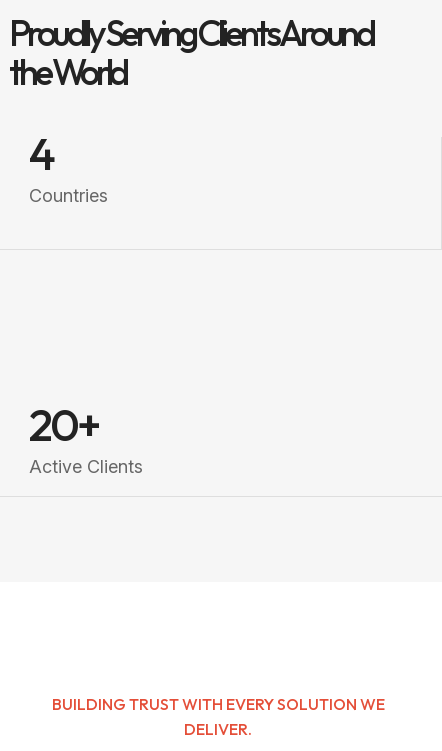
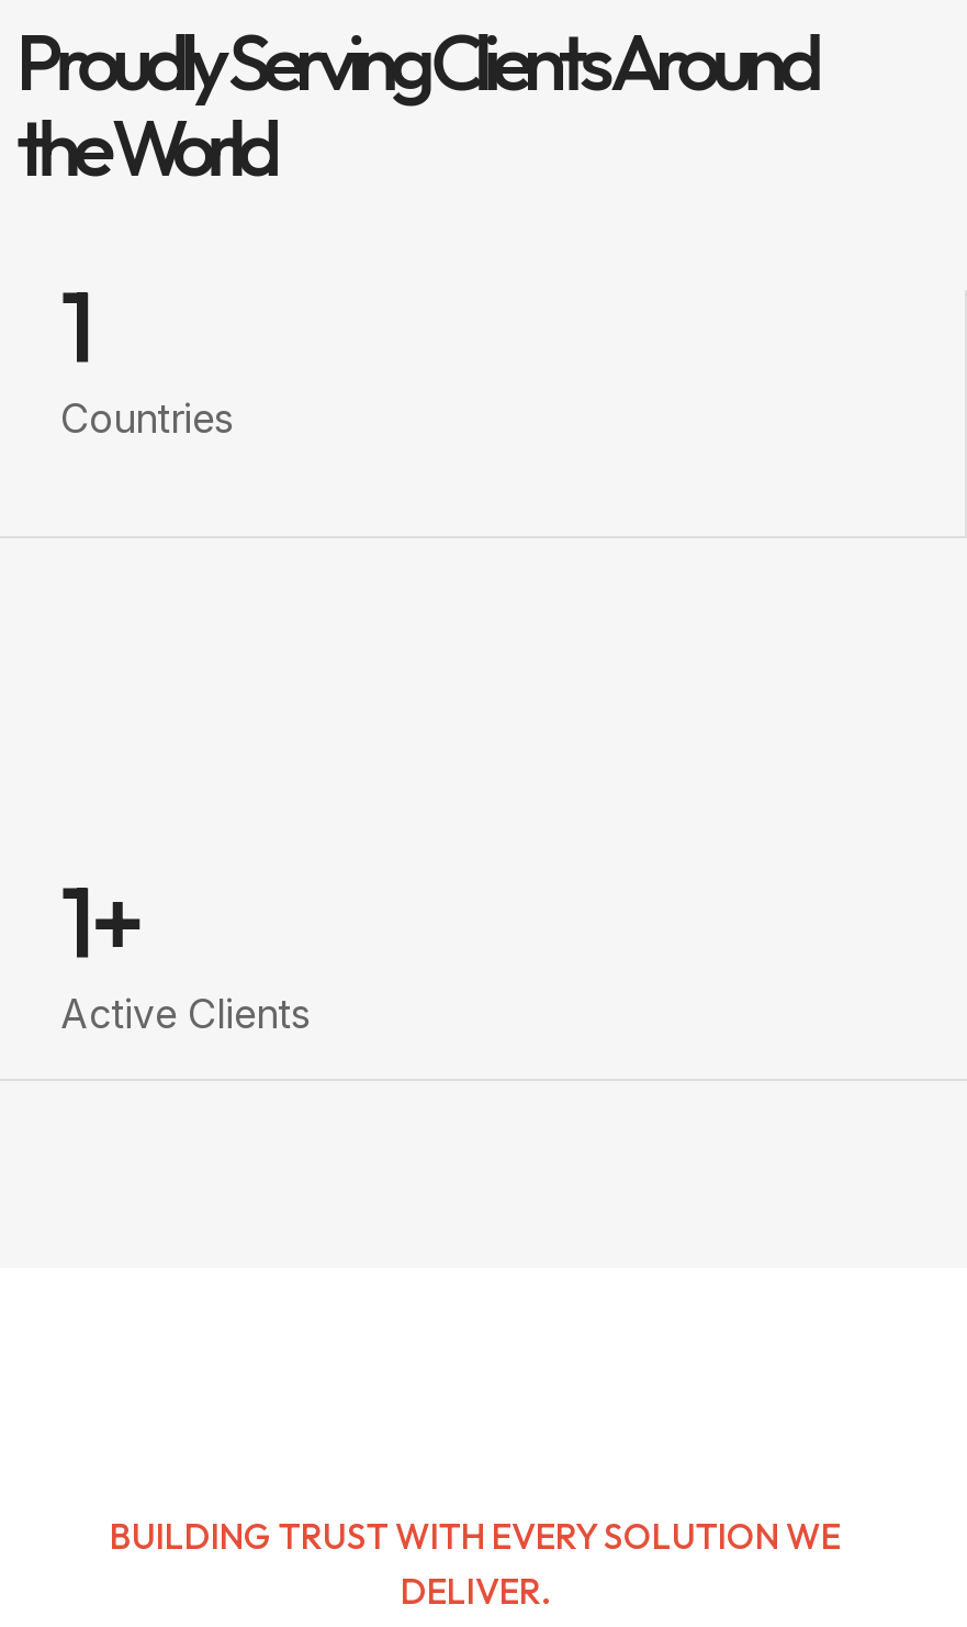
- 4
+ 1

- 20+
+ 1+
